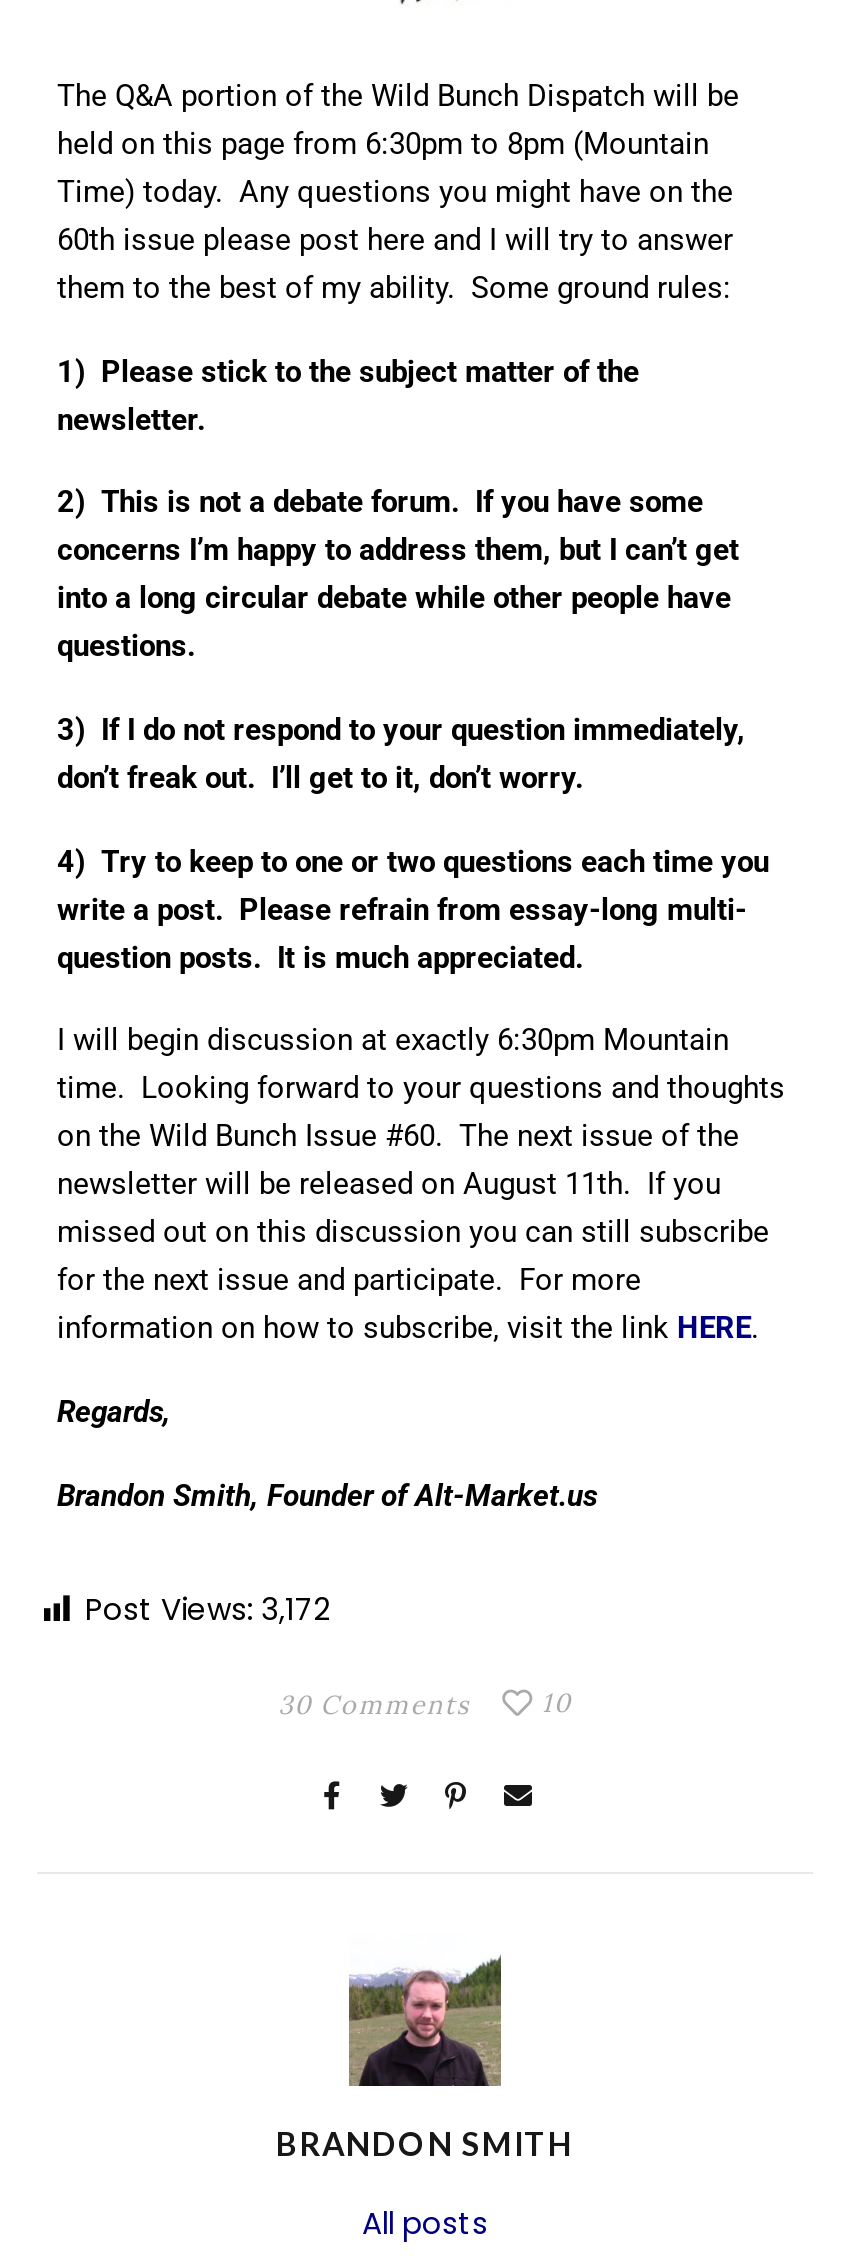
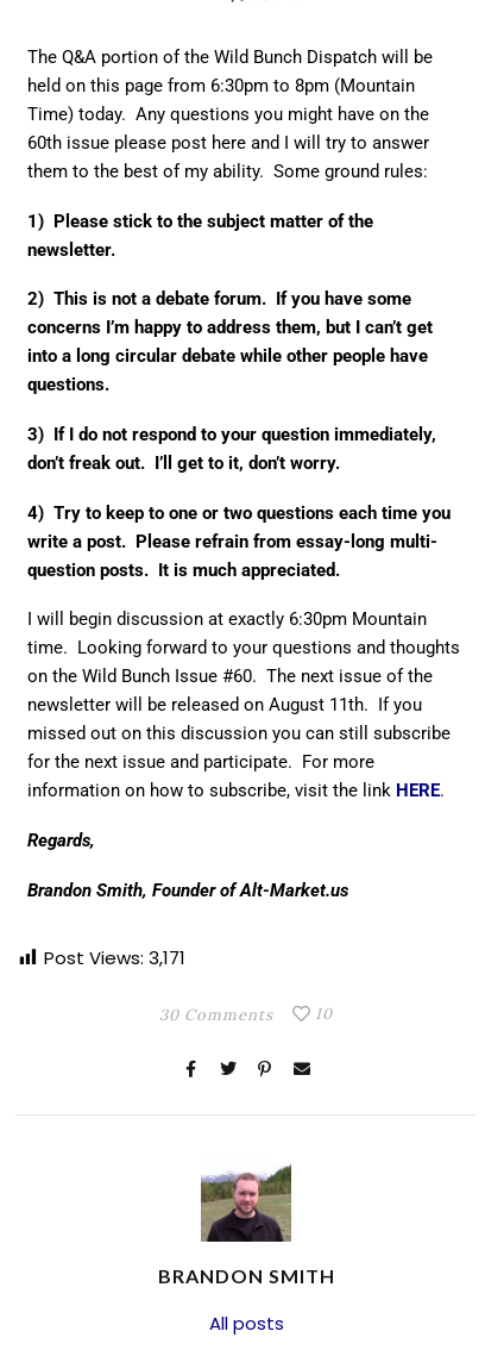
- Post Views: 3,172
+ Post Views: 3,171
